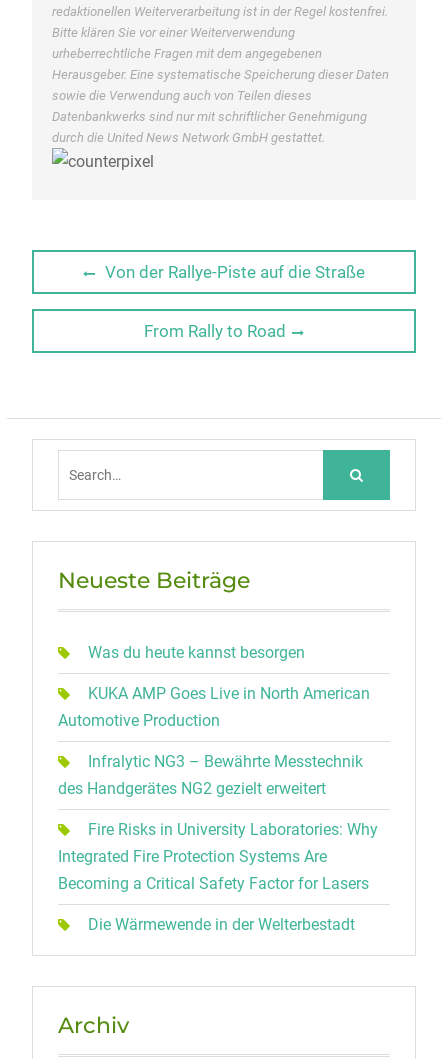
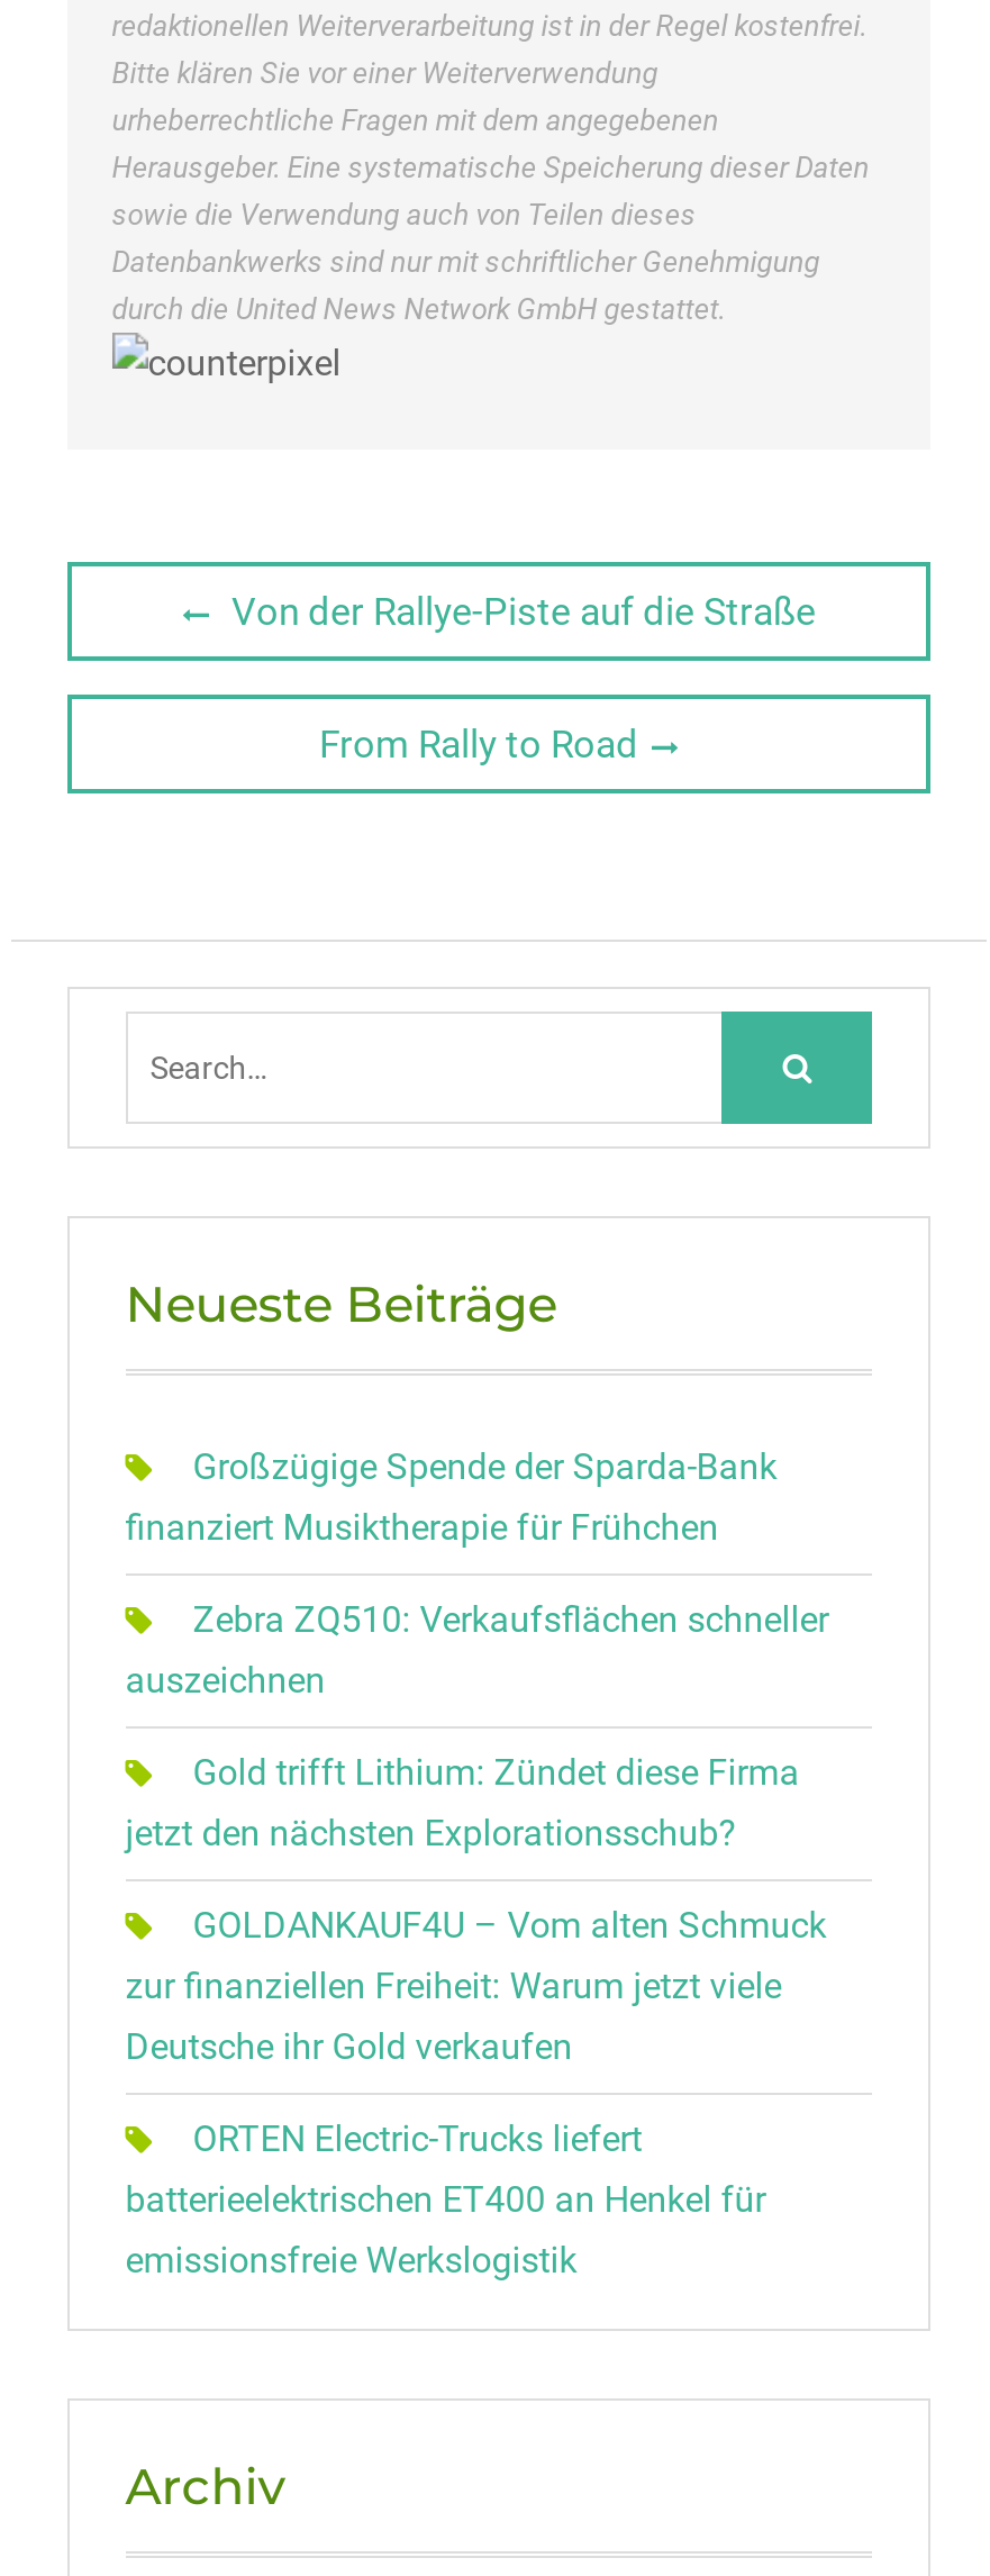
- Was du heute kannst besorgen
+ Großzügige Spende der Sparda-Bank
+ finanziert Musiktherapie für Frühchen

- KUKA AMP Goes Live in North American
- Automotive Production
+ Zebra ZQ510: Verkaufsflächen schneller
+ auszeichnen

- Infralytic NG3 – Bewährte Messtechnik
- des Handgerätes NG2 gezielt erweitert
+ Gold trifft Lithium: Zündet diese Firma
+ jetzt den nächsten Explorationsschub?

- Fire Risks in University Laboratories: Why
- Integrated Fire Protection Systems Are
- Becoming a Critical Safety Factor for Lasers
+ GOLDANKAUF4U – Vom alten Schmuck
+ zur finanziellen Freiheit: Warum jetzt viele
+ Deutsche ihr Gold verkaufen

- Die Wärmewende in der Welterbestadt
+ ORTEN Electric-Trucks liefert
+ batterieelektrischen ET400 an Henkel für
+ emissionsfreie Werkslogistik
